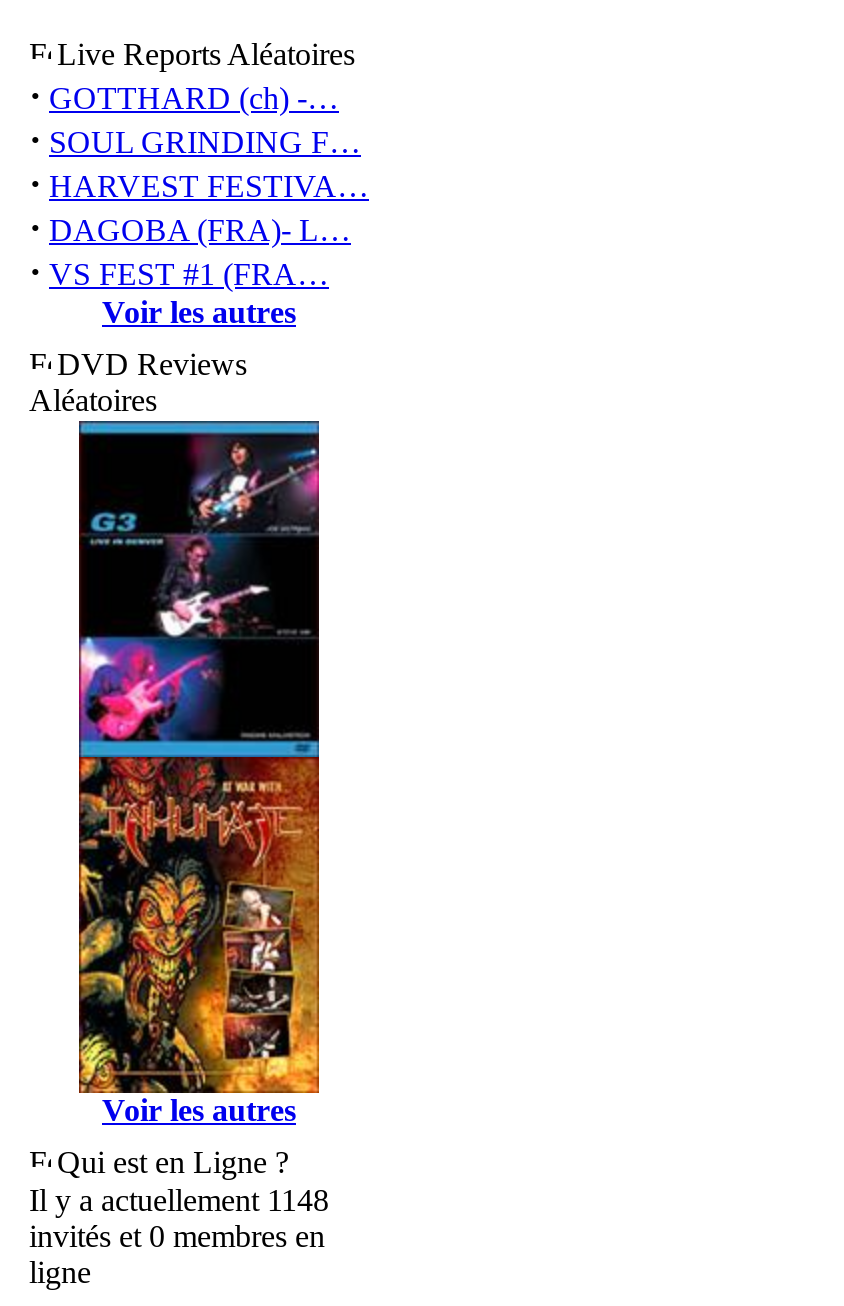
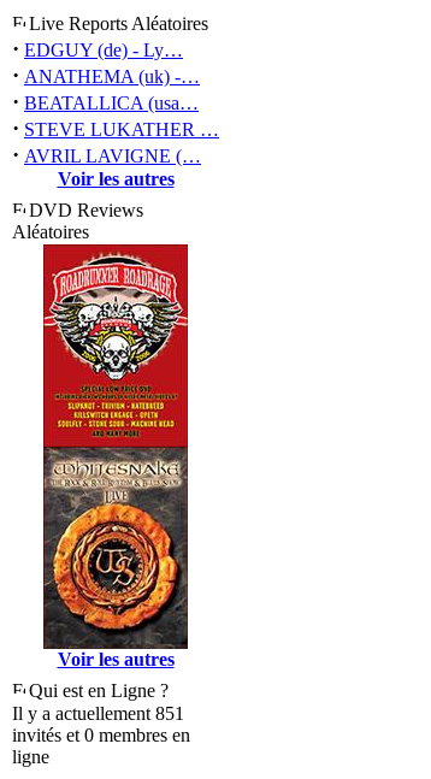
- · GOTTHARD (ch) -…
- · SOUL GRINDING F…
- · HARVEST FESTIVA…
- · DAGOBA (FRA)- L…
- · VS FEST #1 (FRA…
+ · EDGUY (de) - Ly…
+ · ANATHEMA (uk) -…
+ · BEATALLICA (usa…
+ · STEVE LUKATHER …
+ · AVRIL LAVIGNE (…

- [image]
+ [image]

- Il y a actuellement 1148
+ Il y a actuellement 851
